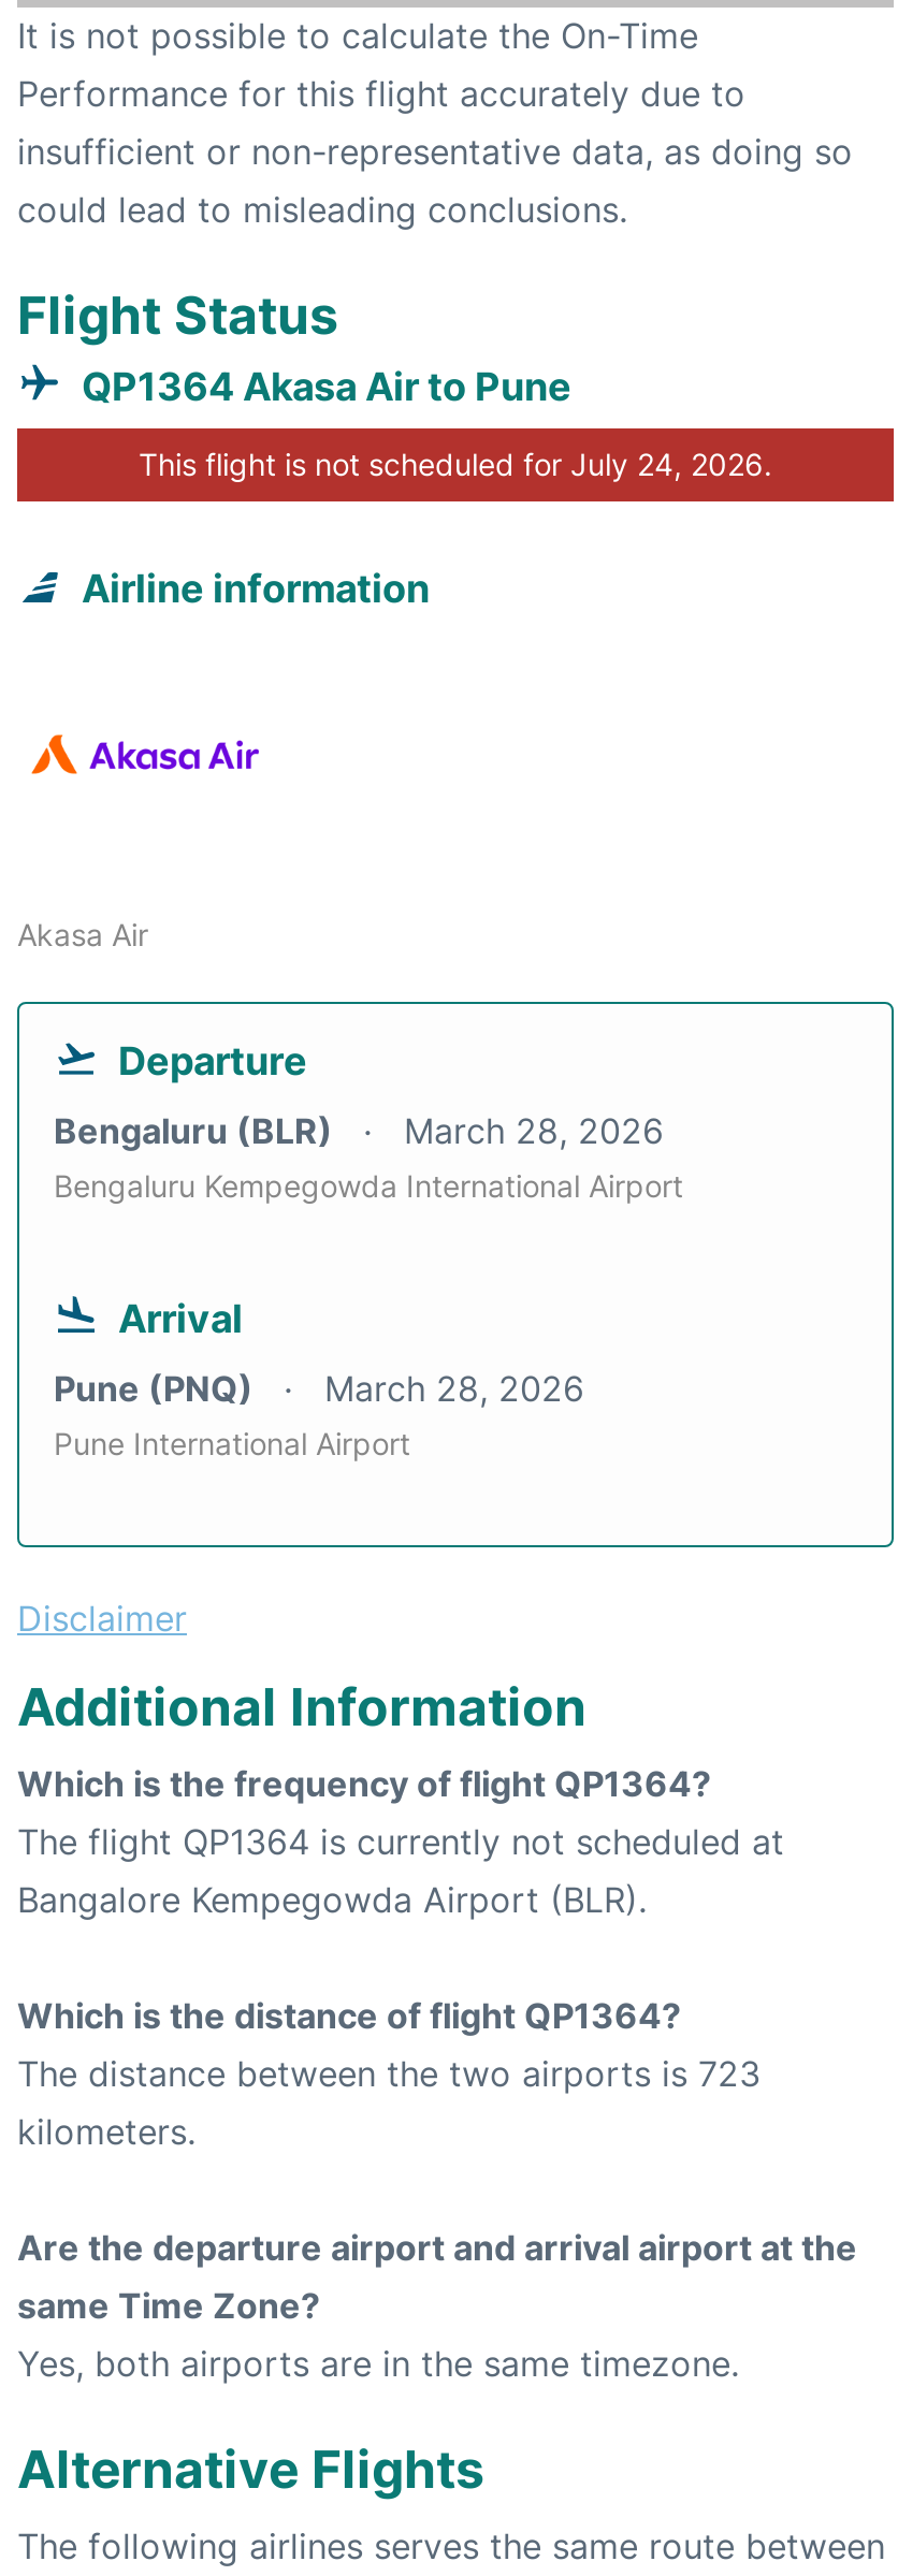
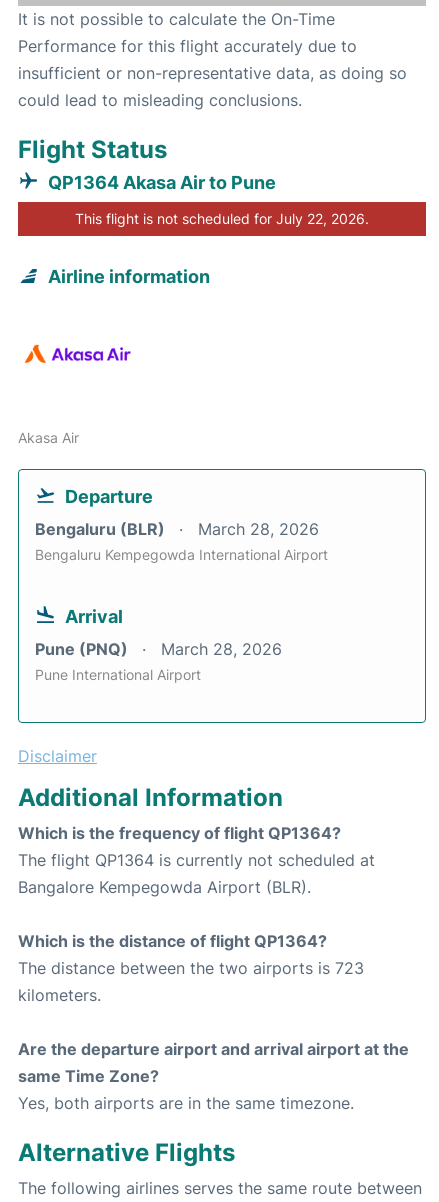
- This flight is not scheduled for July 24, 2026.
+ This flight is not scheduled for July 22, 2026.
